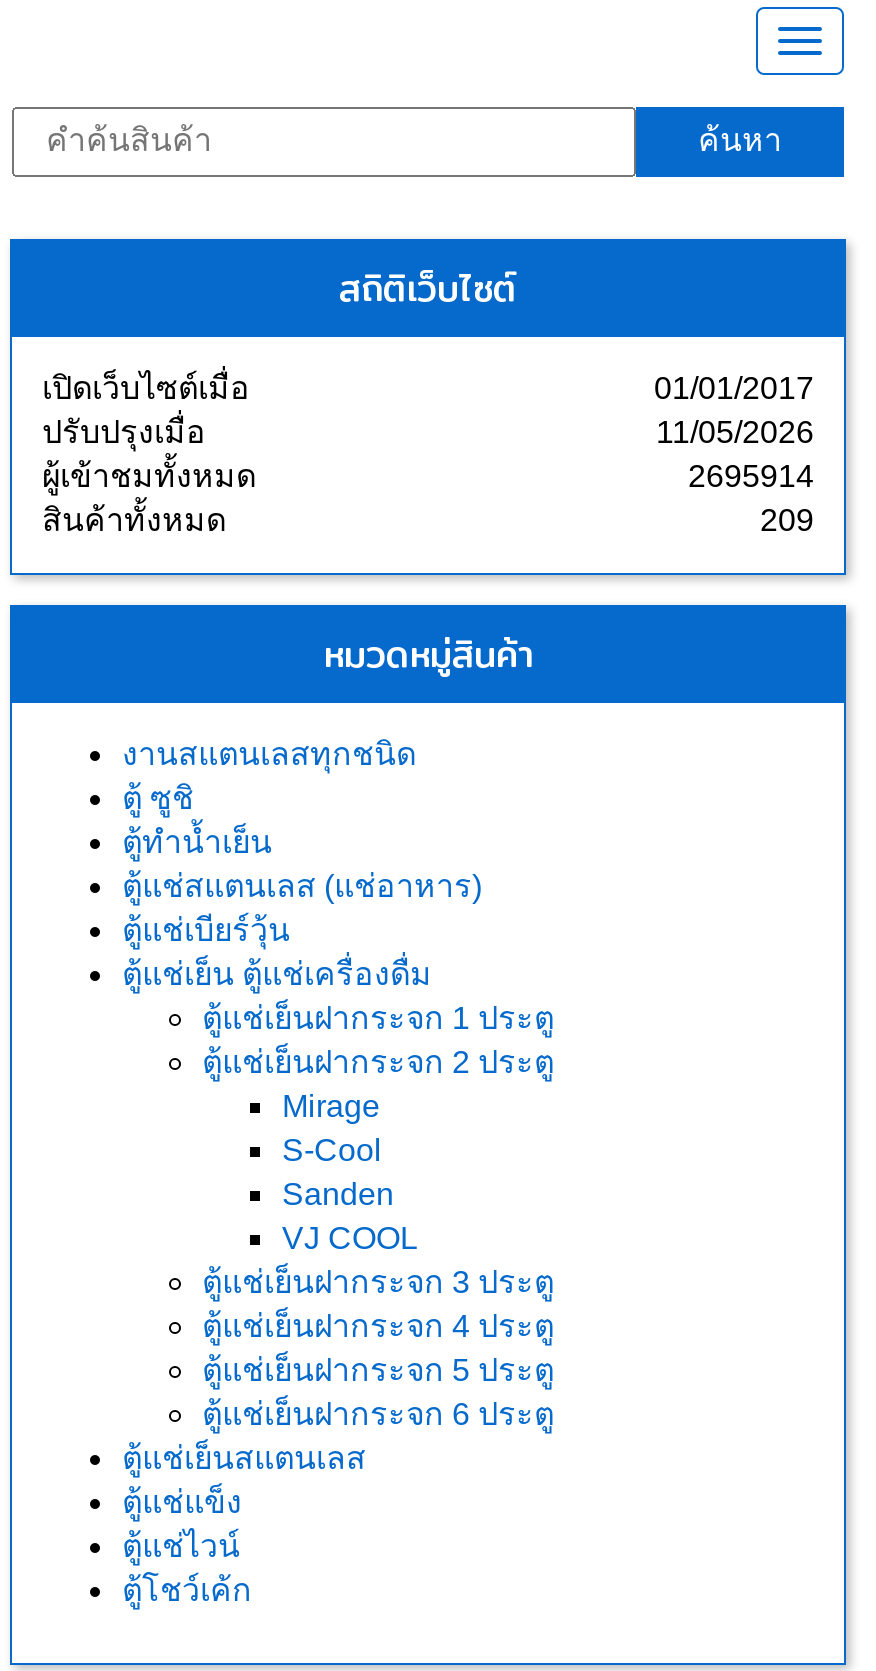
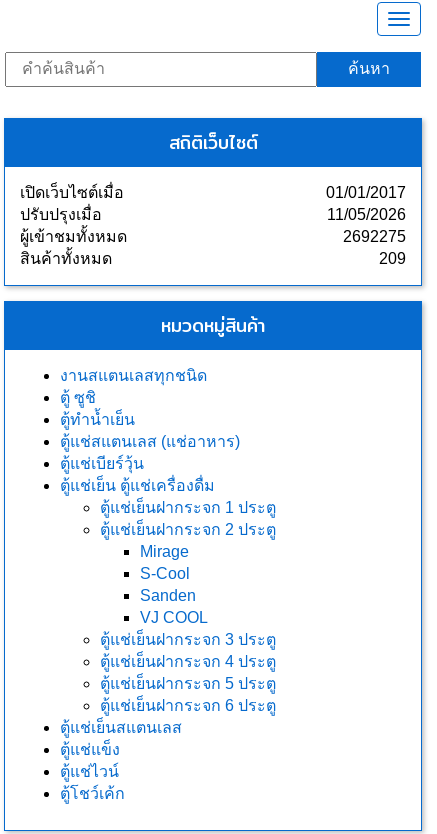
- 2695914
+ 2692275
